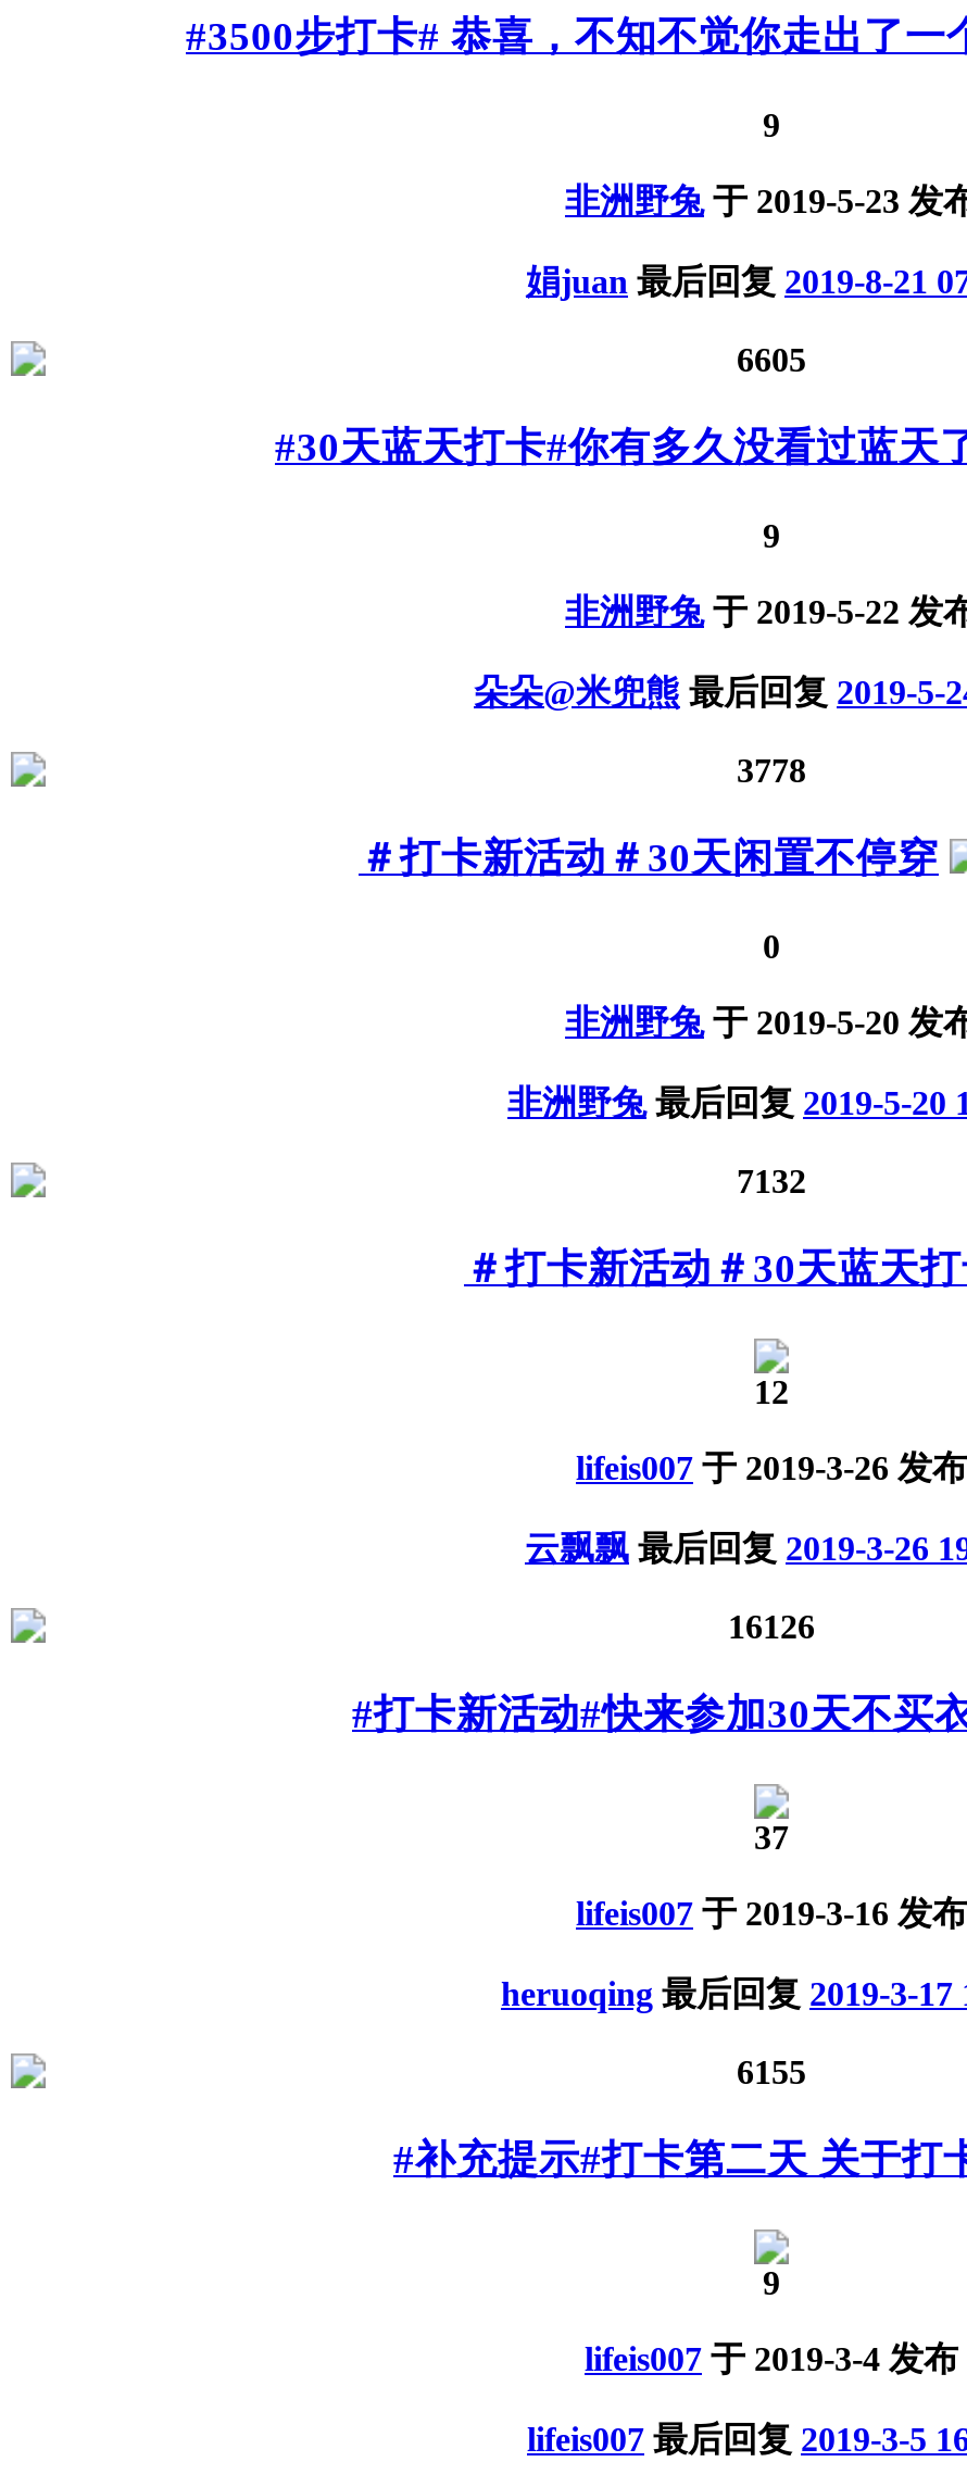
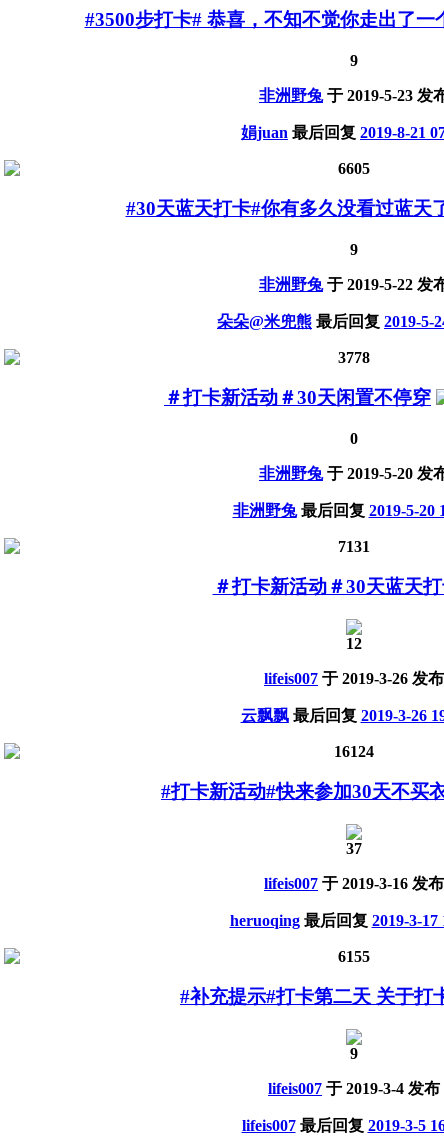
- 7132
+ 7131

- 16126
+ 16124
